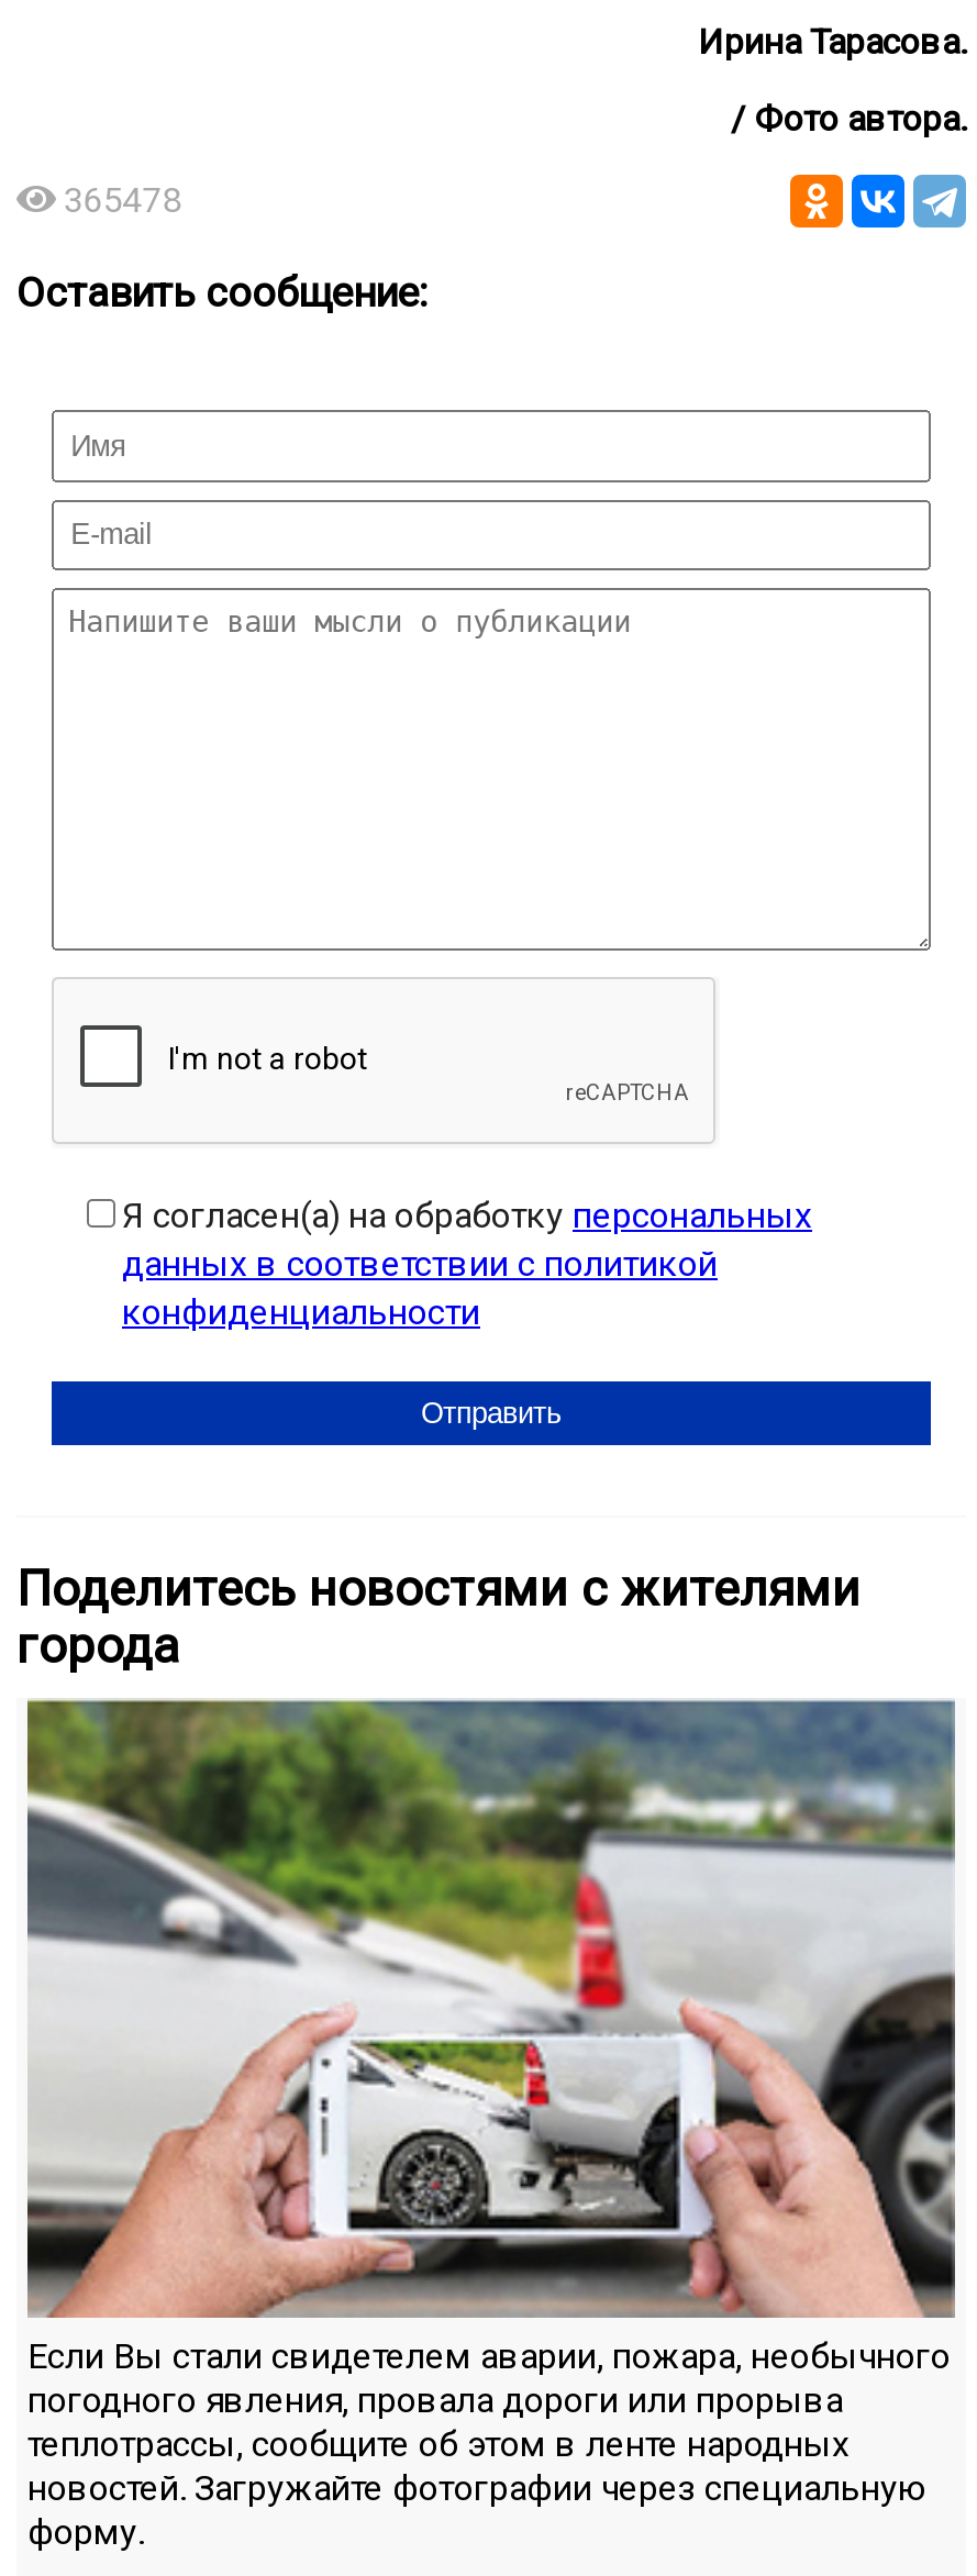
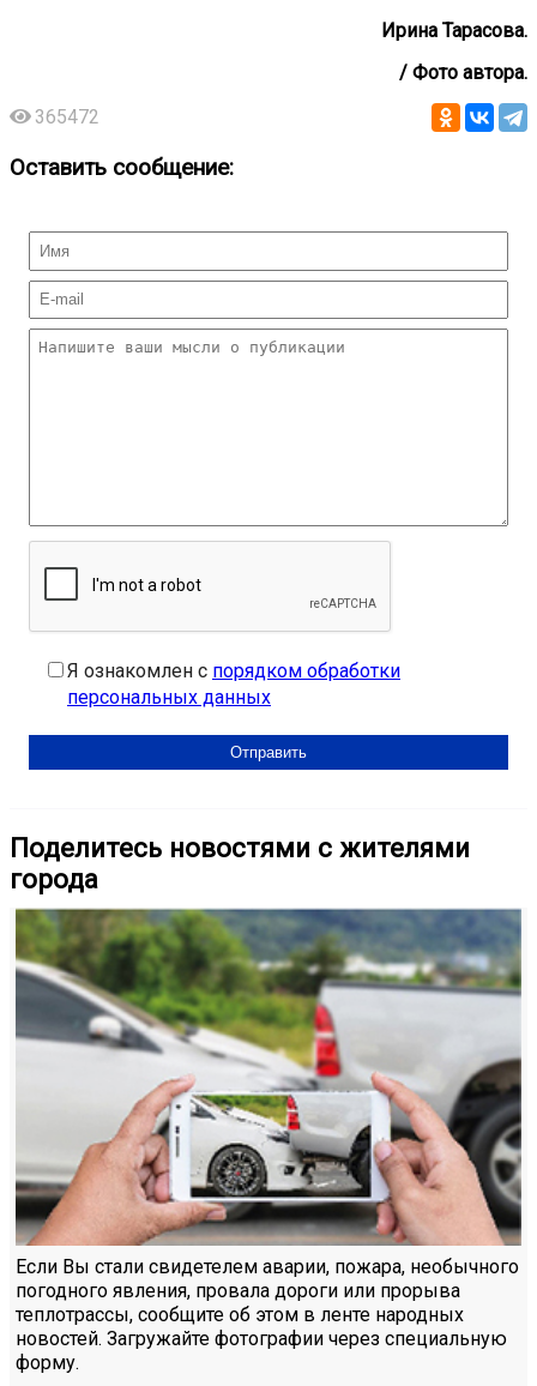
- 365478
+ 365472

- Я согласен(а) на обработку персональных
- данных в соответствии с политикой
- конфиденциальности
+ Я ознакомлен с порядком обработки
+ персональных данных
